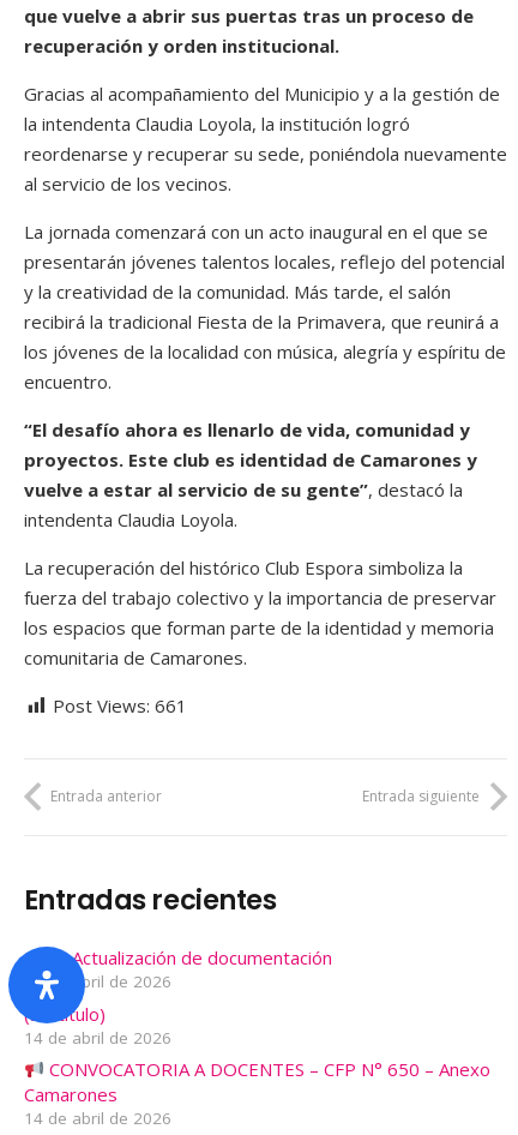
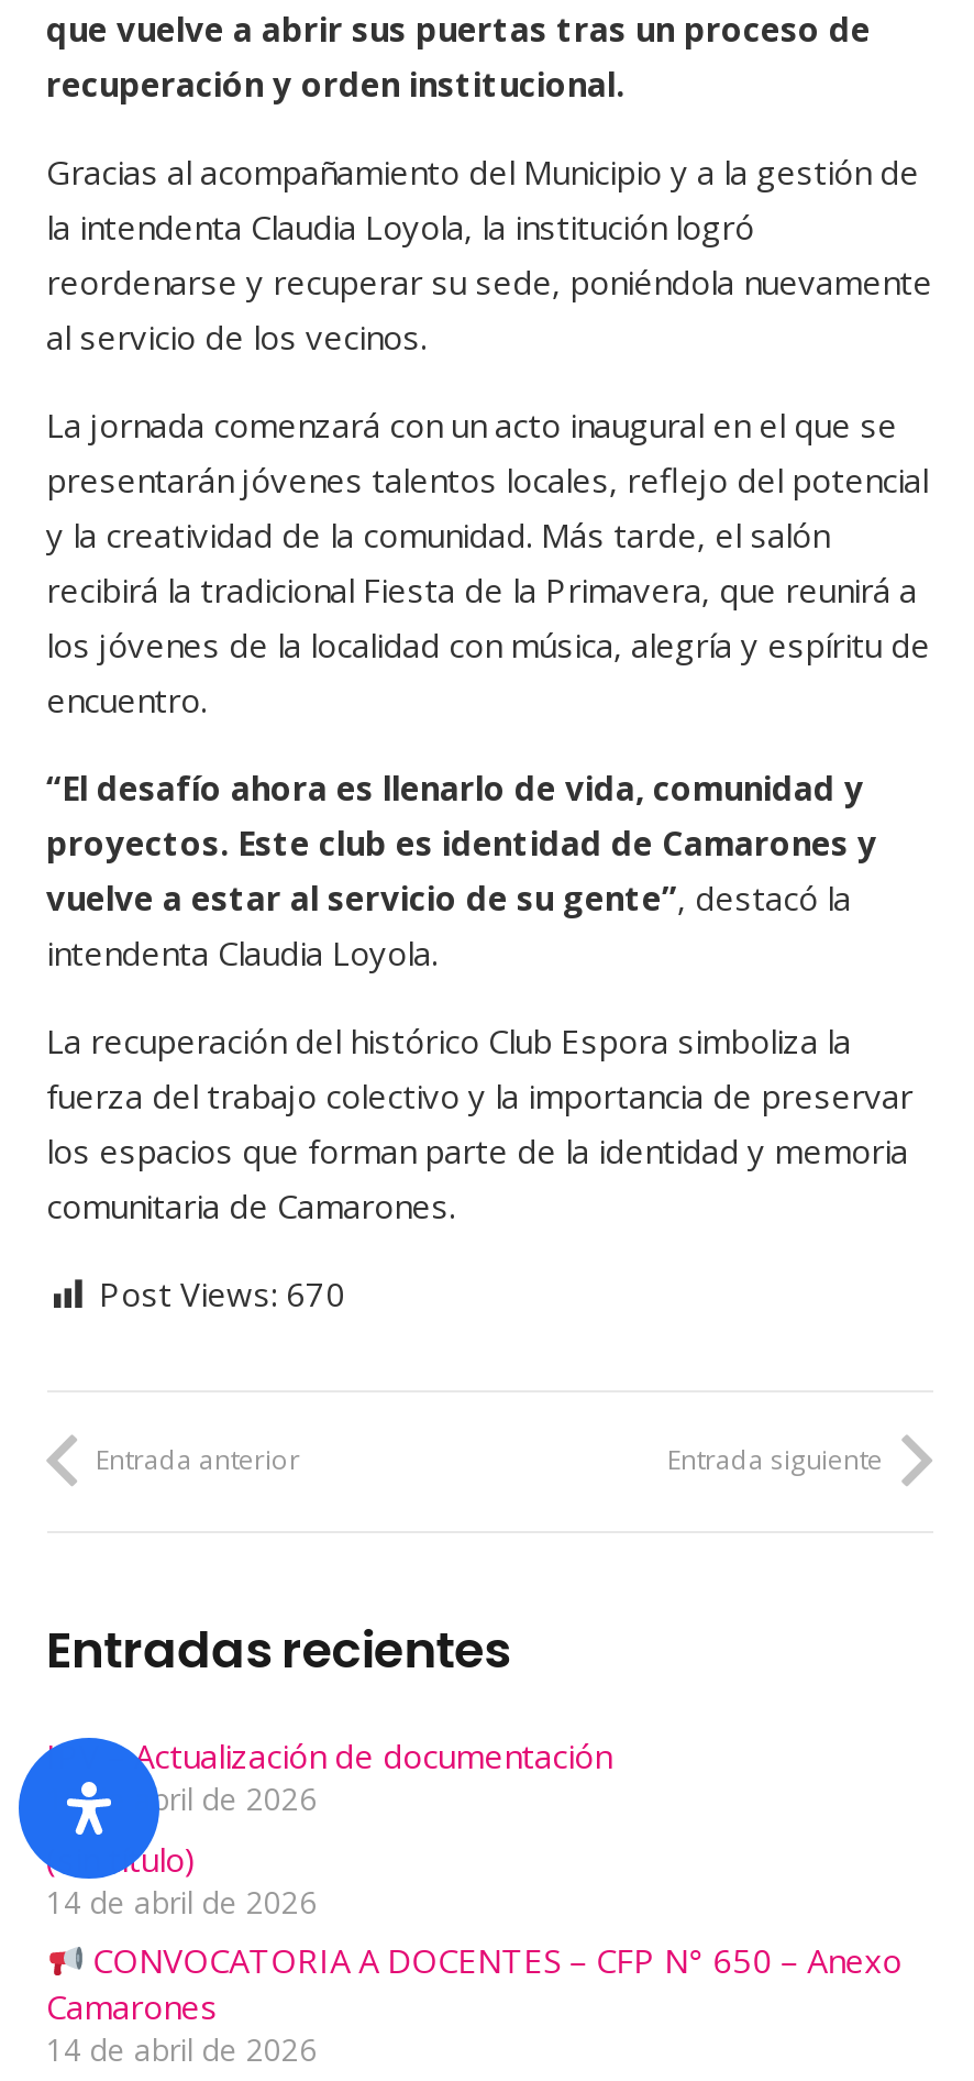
- Post Views: 661
+ Post Views: 670
